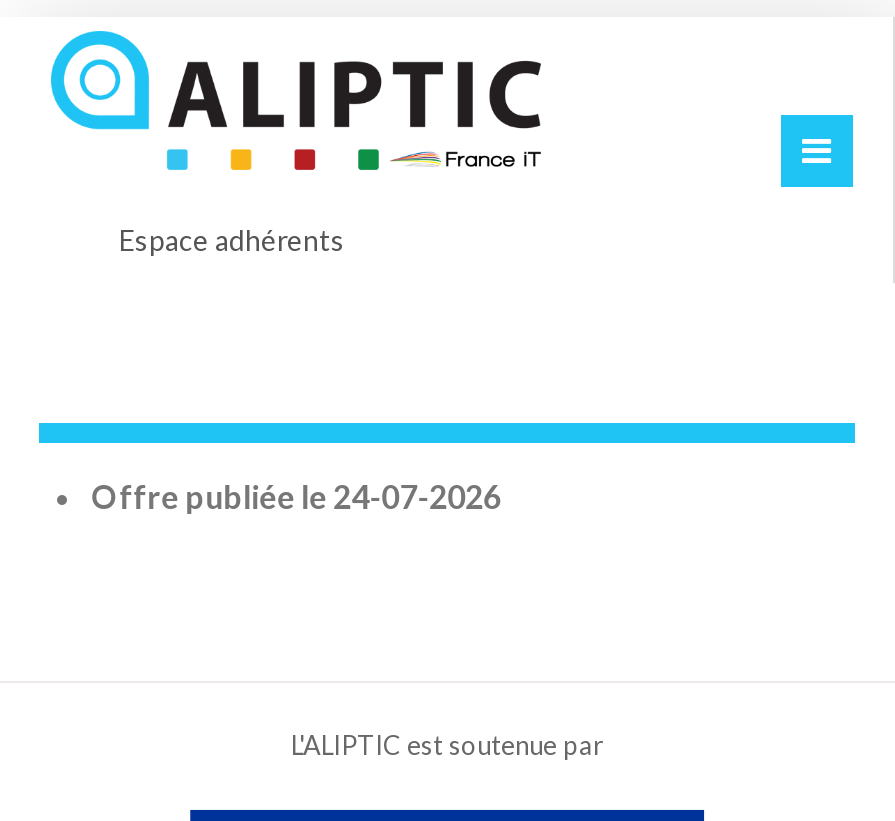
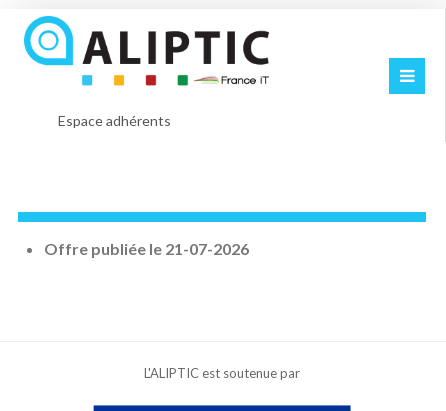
- Offre publiée le 24-07-2026
+ Offre publiée le 21-07-2026
